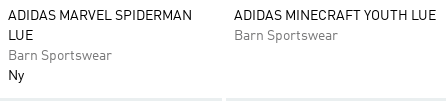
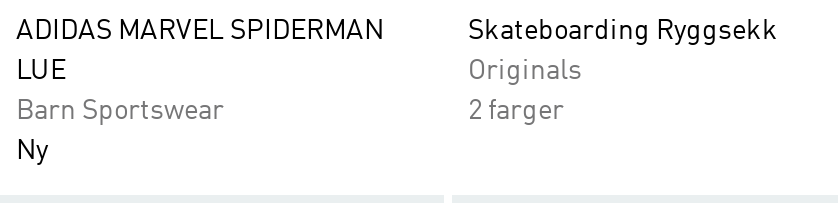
- ADIDAS MINECRAFT YOUTH LUE
- Barn Sportswear
+ Skateboarding Ryggsekk
+ Originals
+ 2 farger
